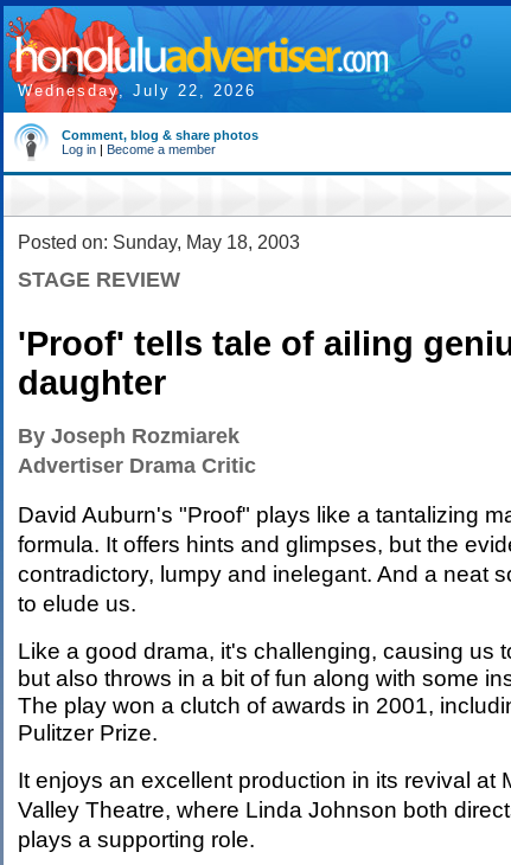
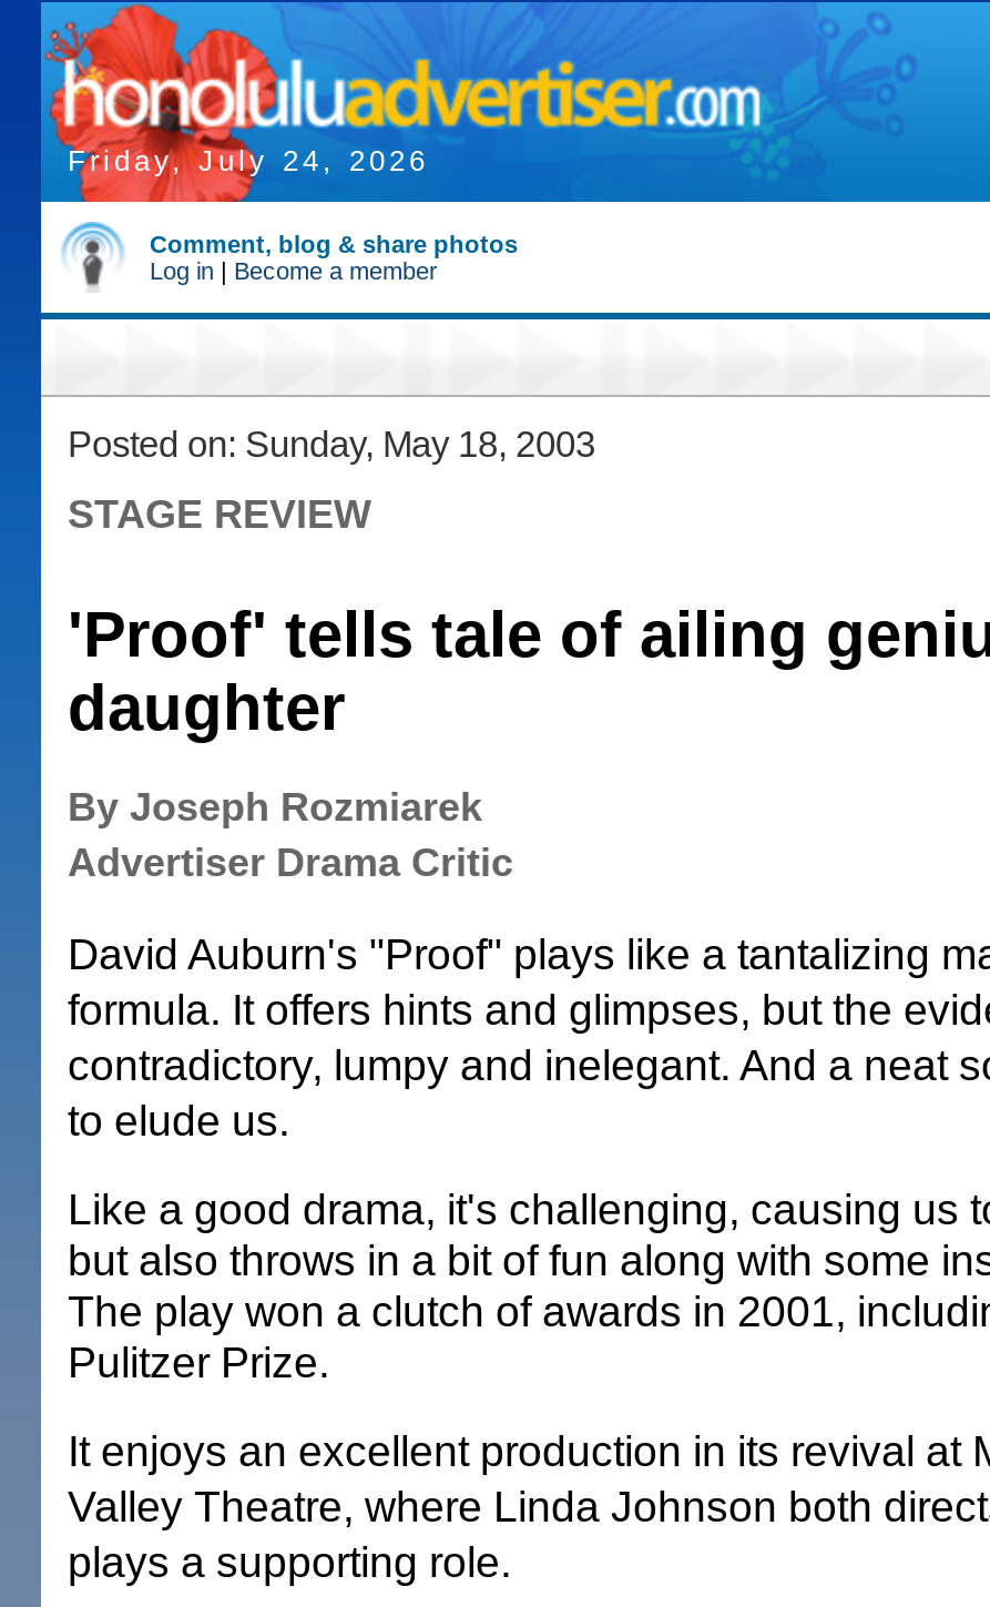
- Wednesday, July 22, 2026
+ Friday, July 24, 2026
